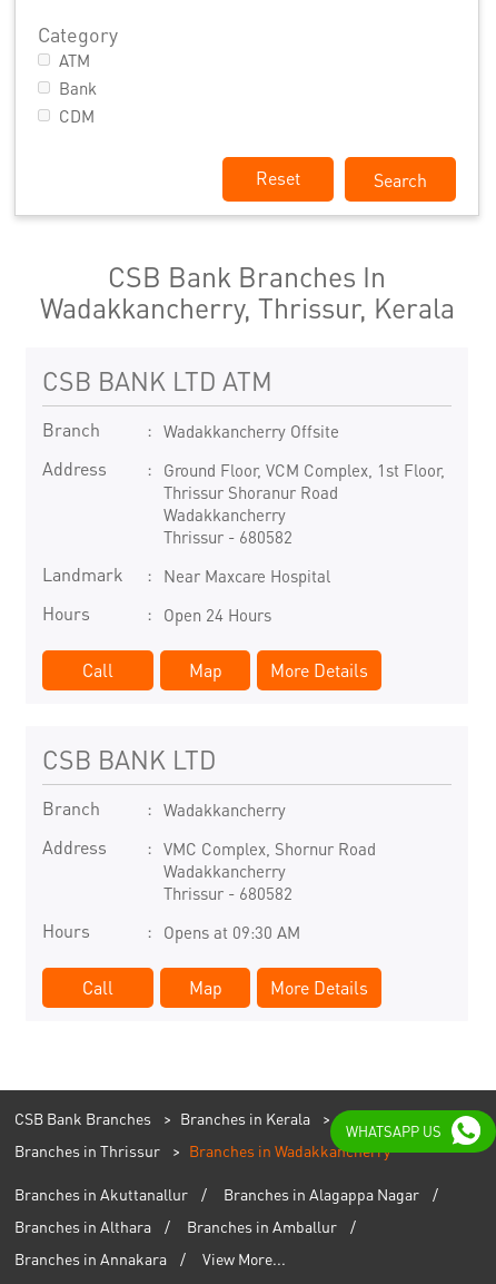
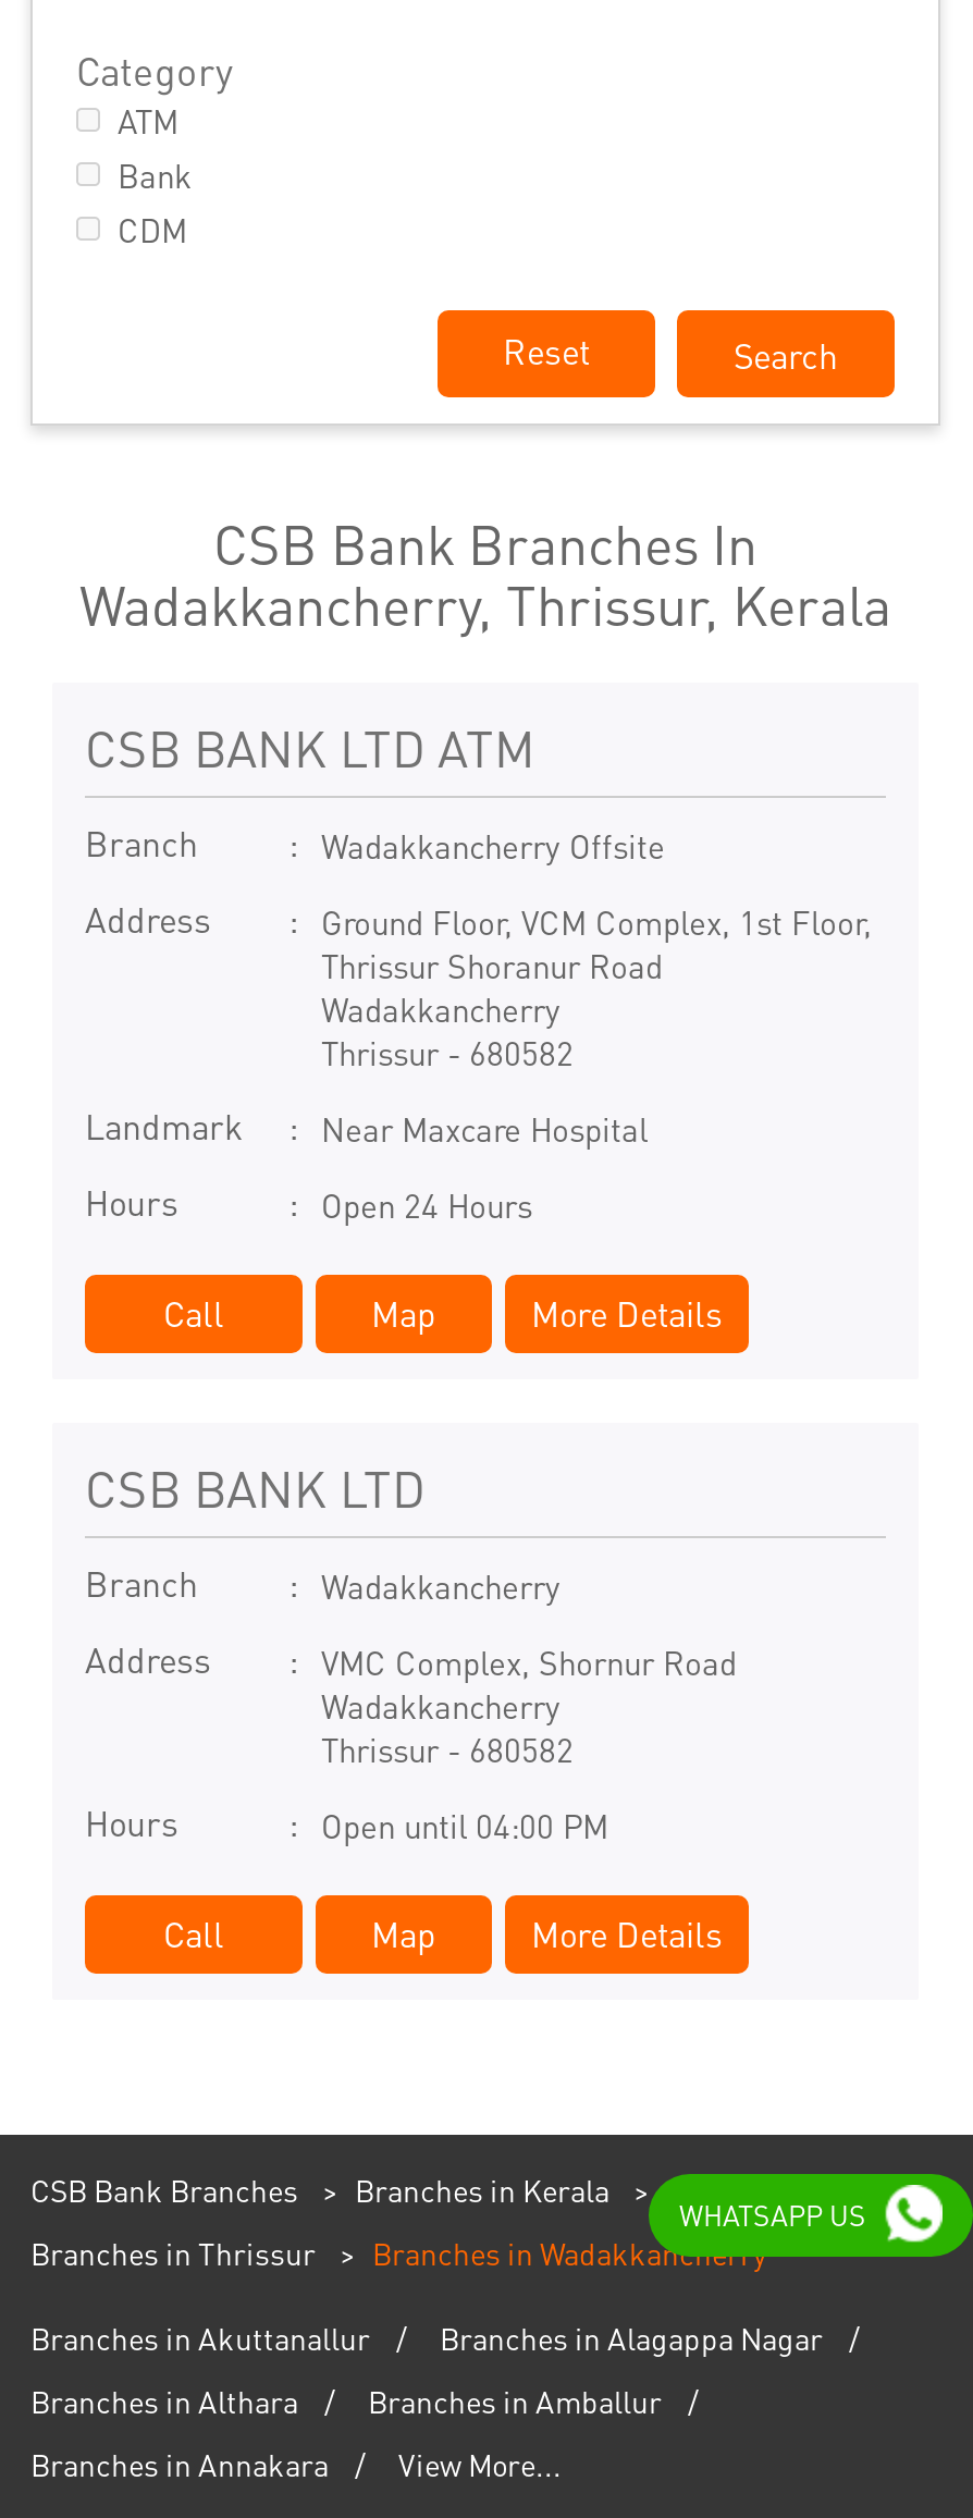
- Opens at 09:30 AM
+ Open until 04:00 PM
